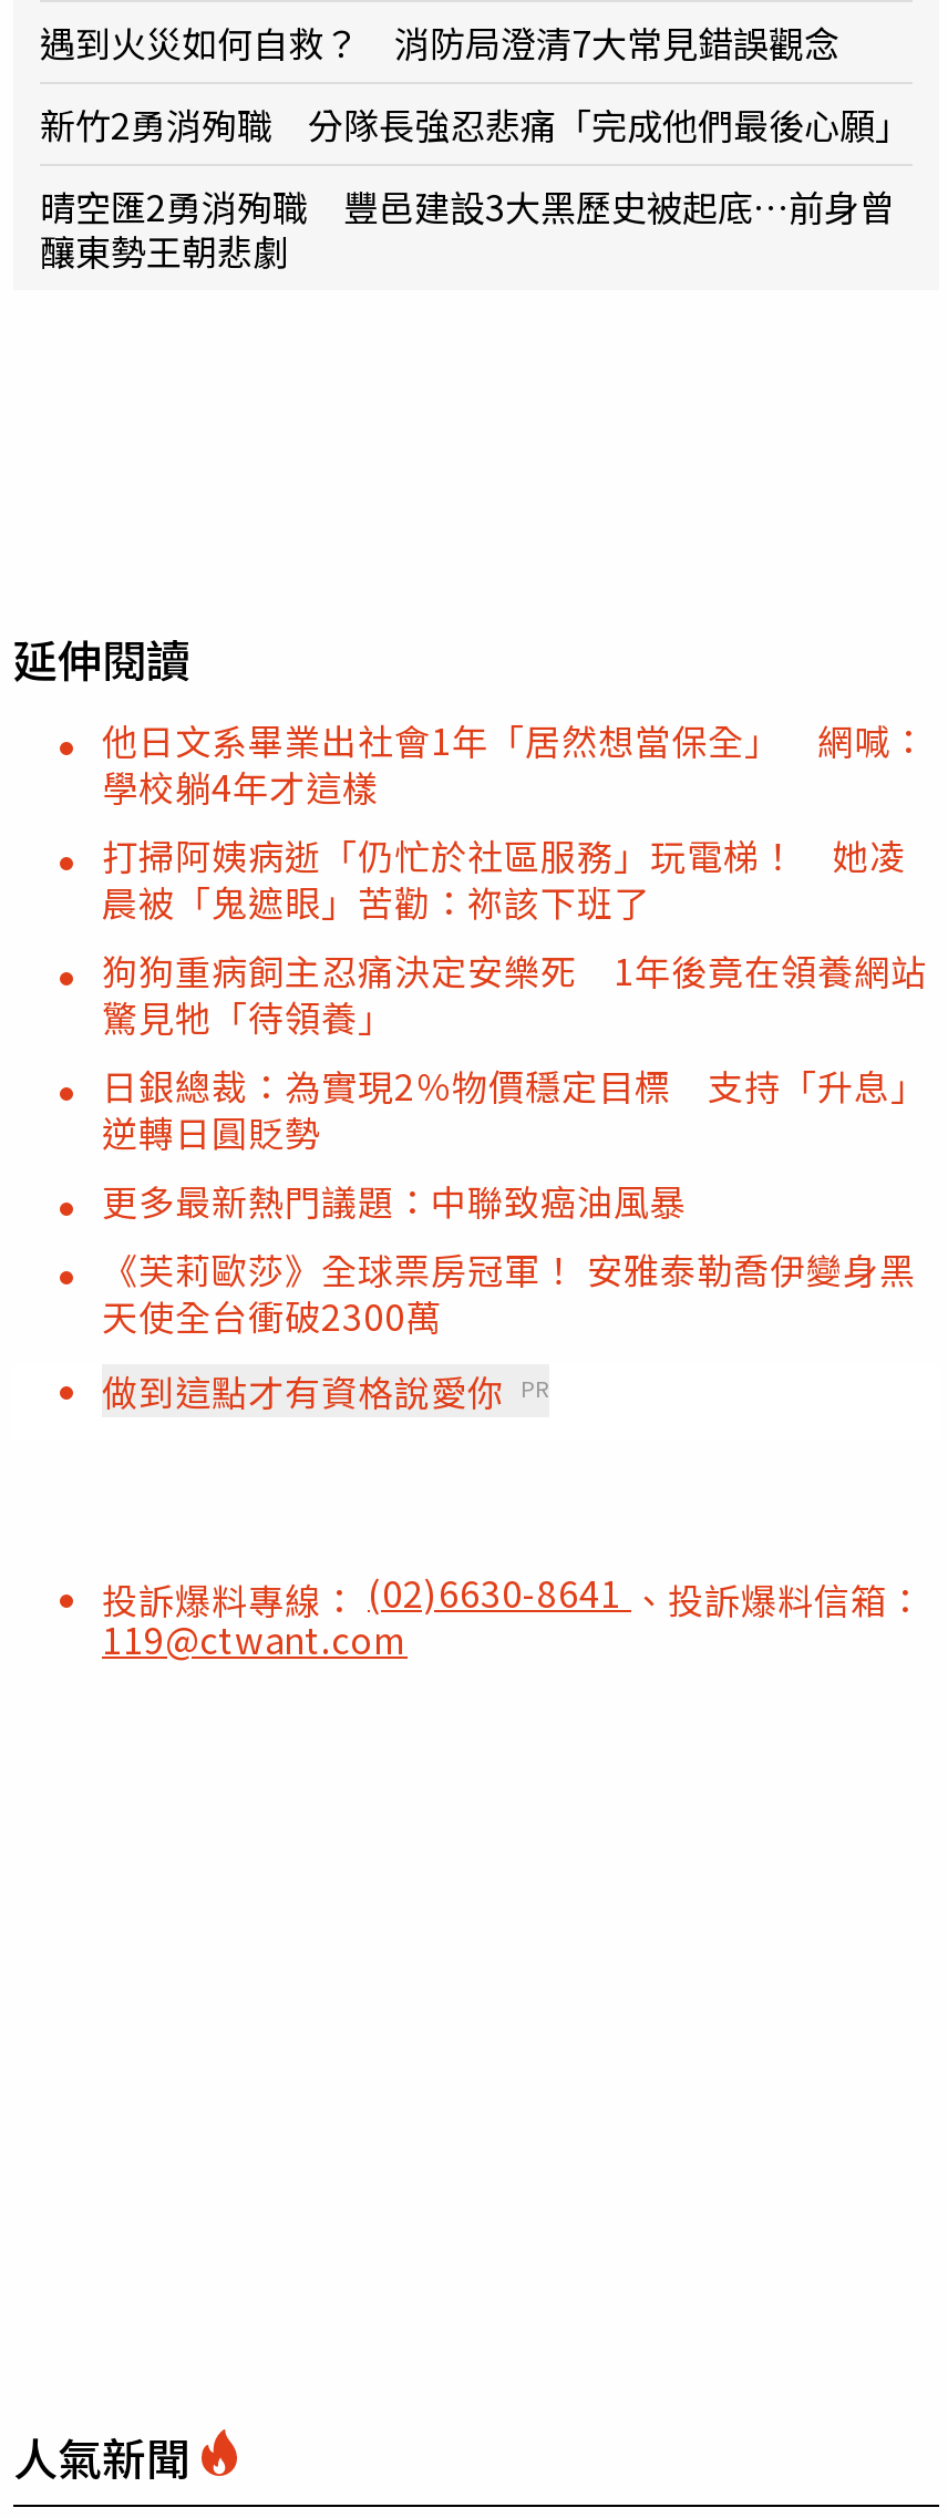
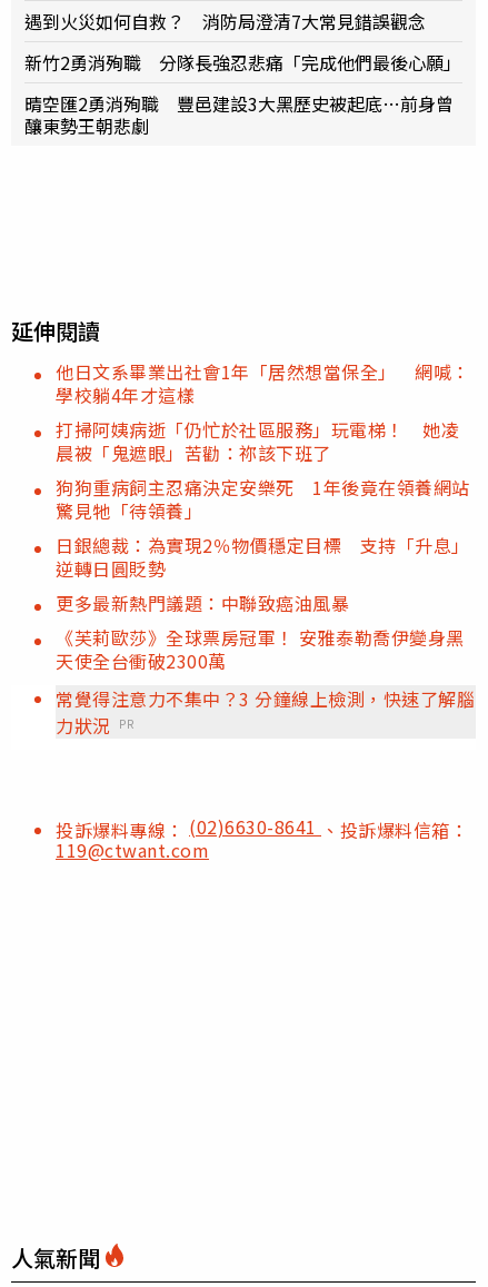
- 做到這點才有資格說愛你 PR
+ 常覺得注意力不集中？3 分鐘線上檢測，快速了解腦
+ 力狀況 PR
